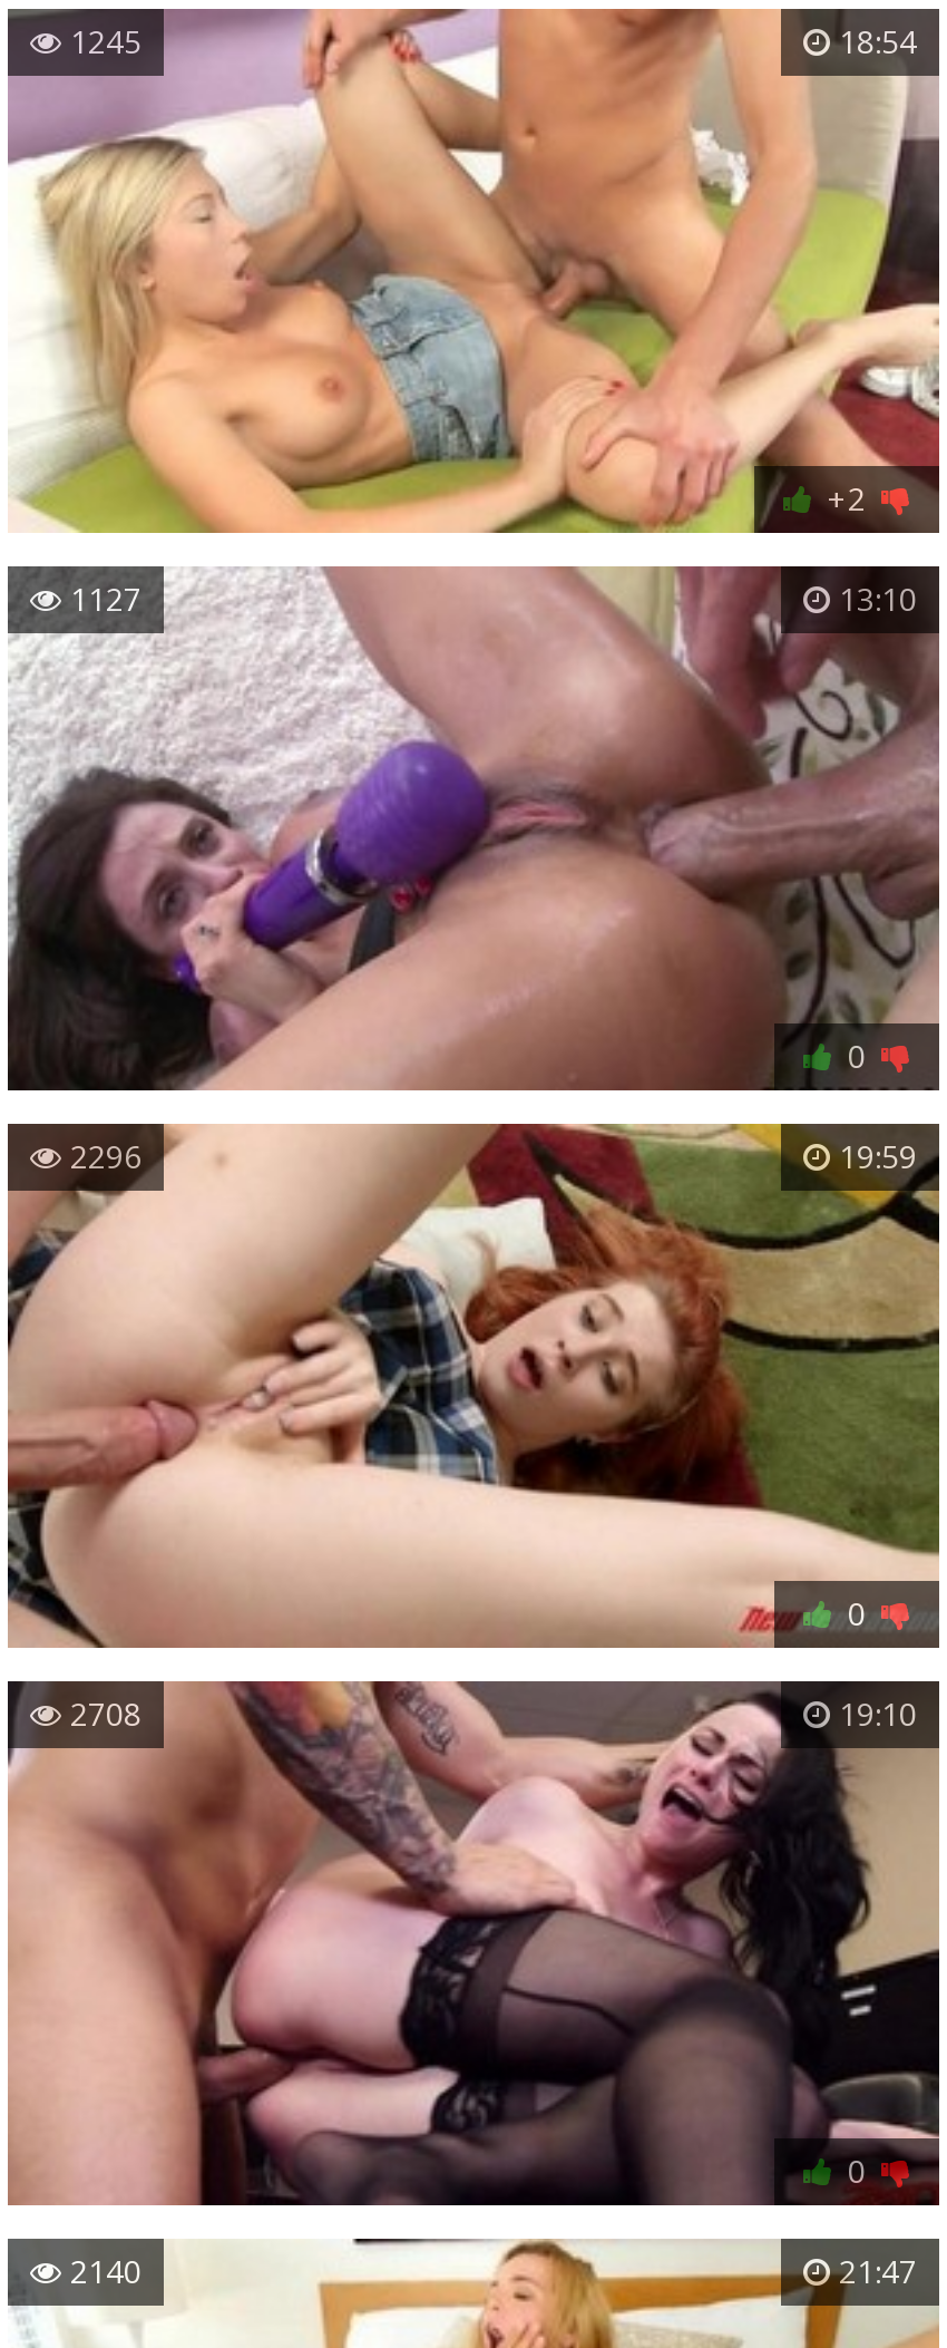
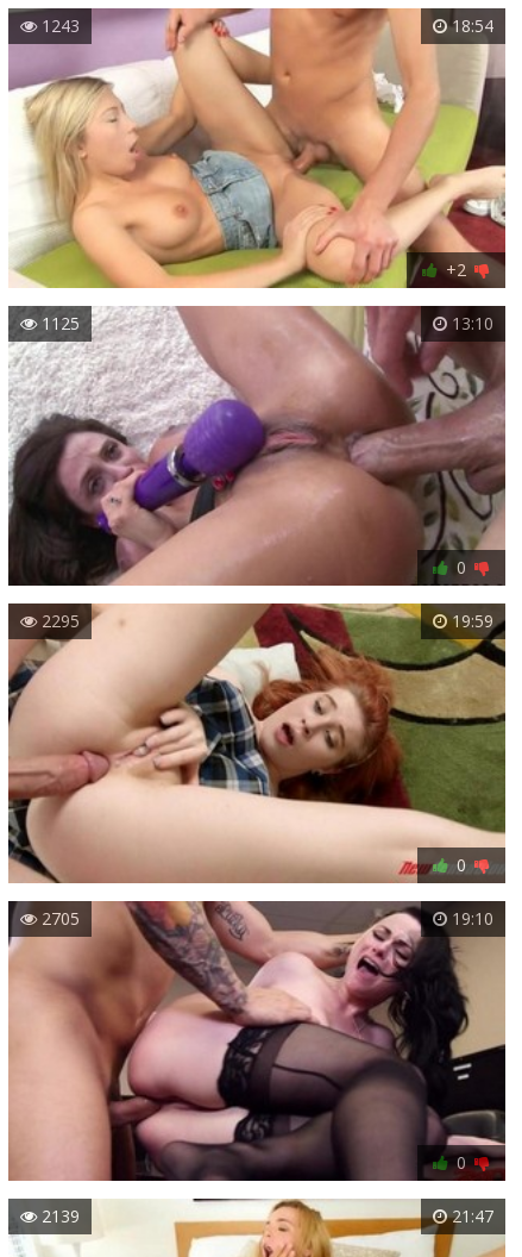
- 1245
+ 1243

- 1127
+ 1125

- 2296
+ 2295

- 2708
+ 2705

- 2140
+ 2139
